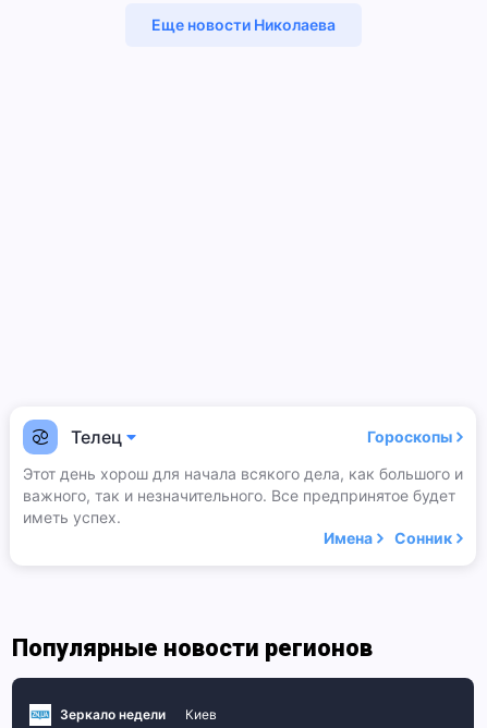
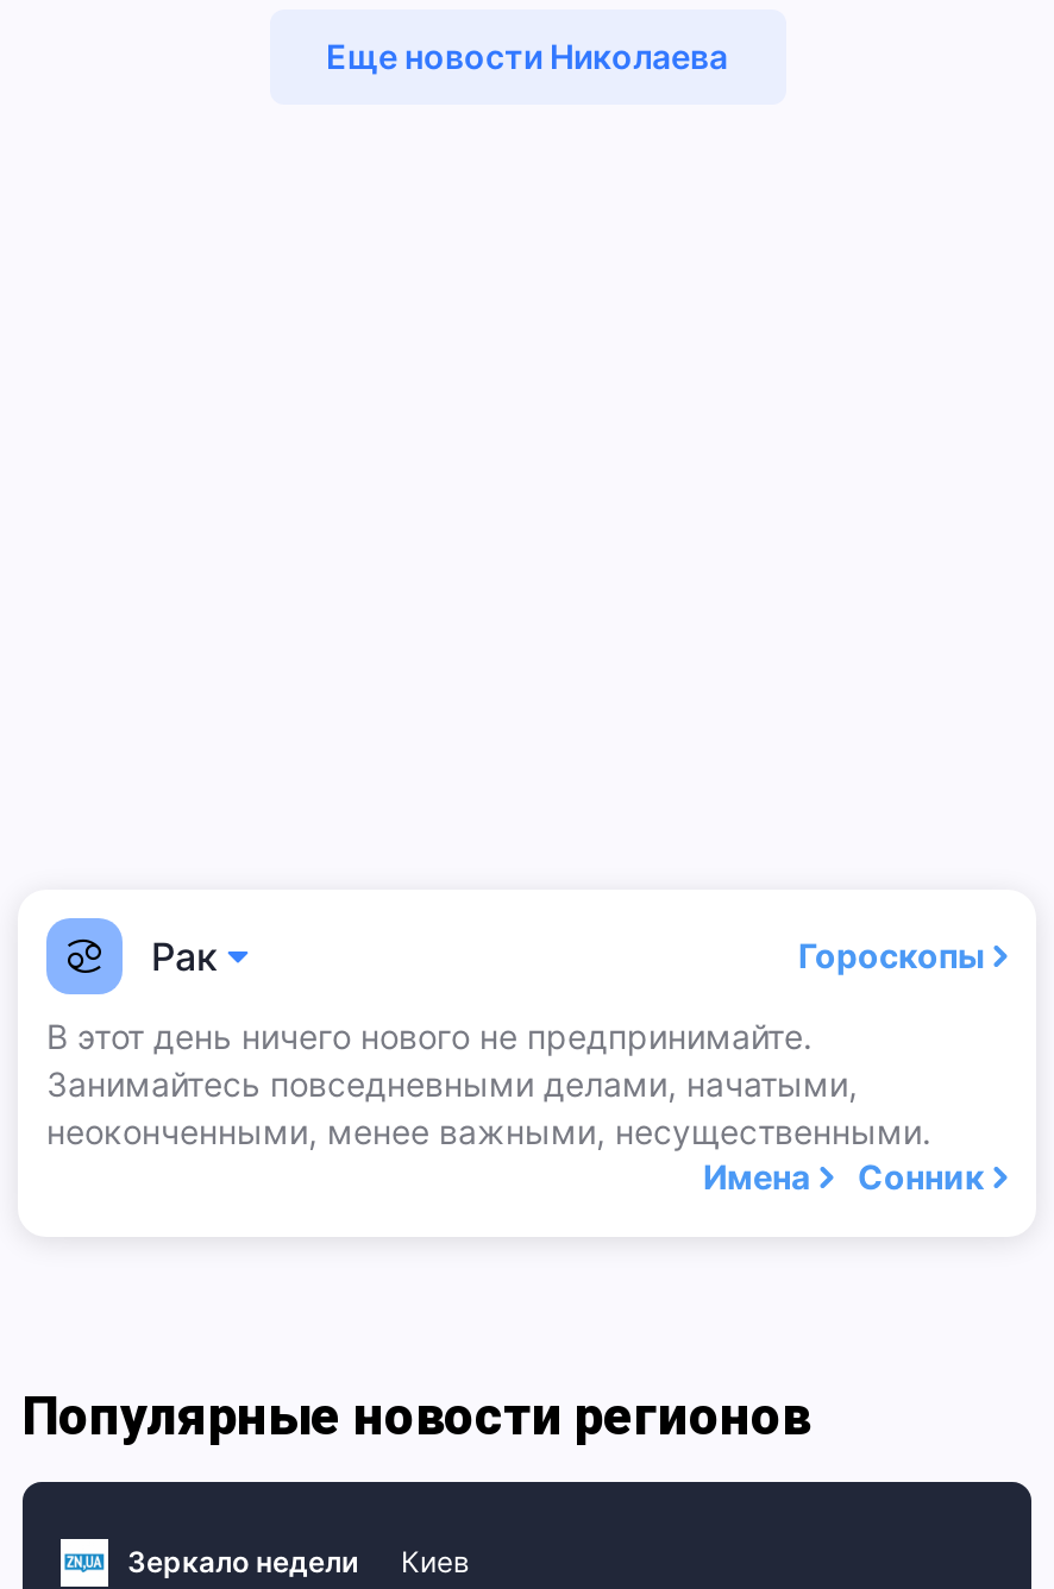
- Телец
+ Рак

- Этот день хорош для начала всякого дела, как большого и
- важного, так и незначительного. Все предпринятое будет
- иметь успех.
+ В этот день ничего нового не предпринимайте.
+ Занимайтесь повседневными делами, начатыми,
+ неоконченными, менее важными, несущественными.
